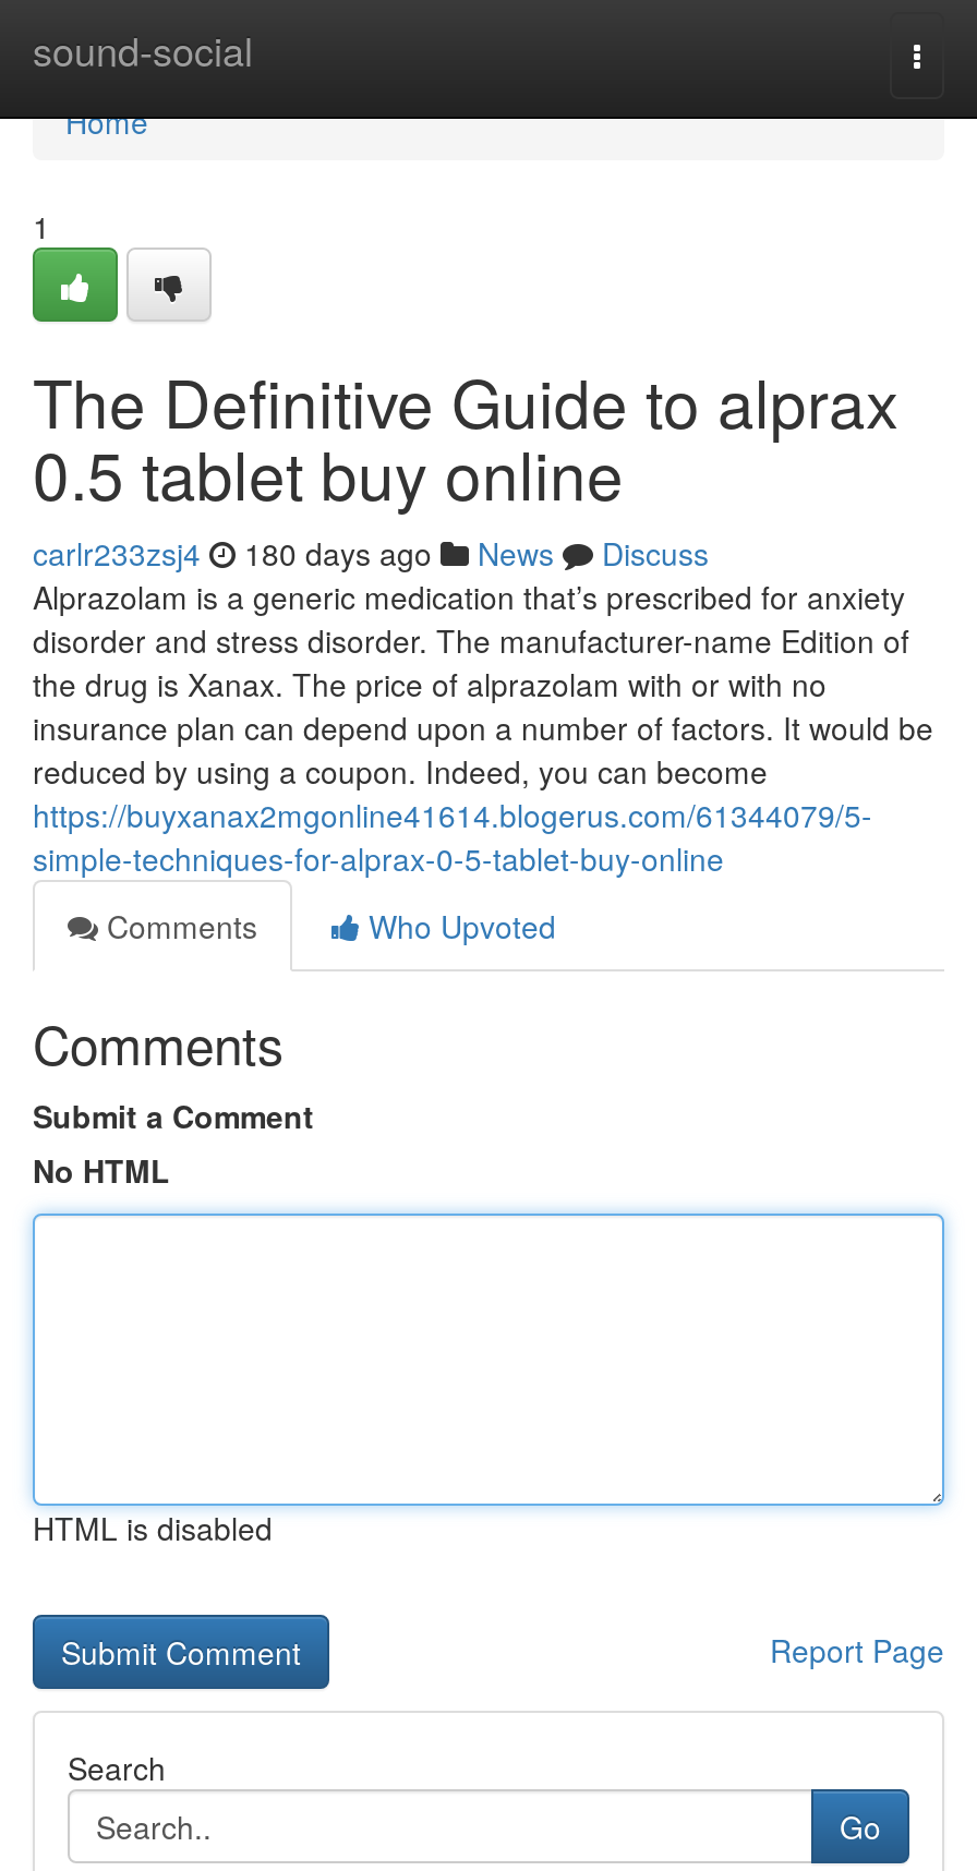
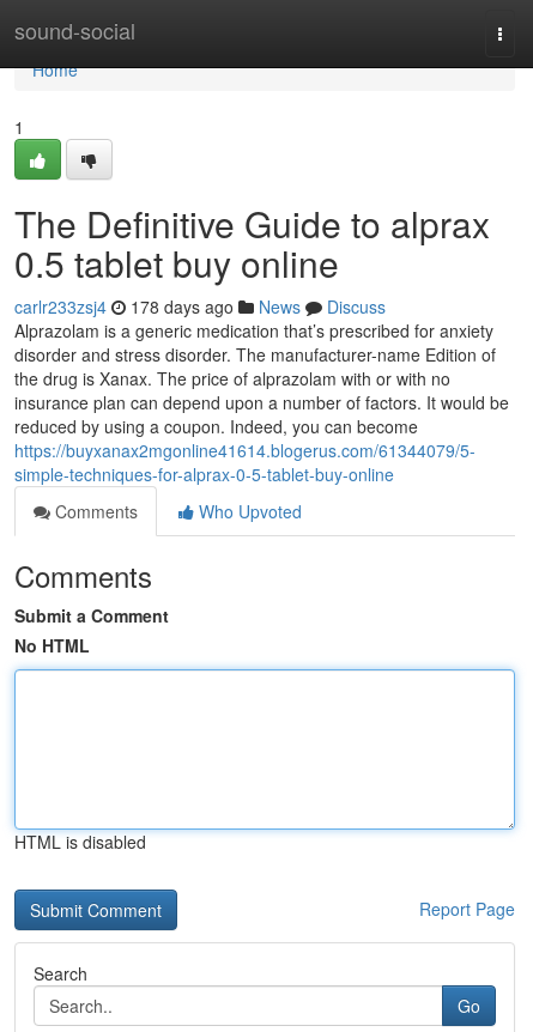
- carlr233zsj4 180 days ago News Discuss
+ carlr233zsj4 178 days ago News Discuss
